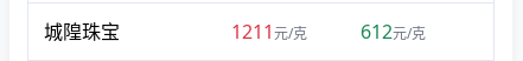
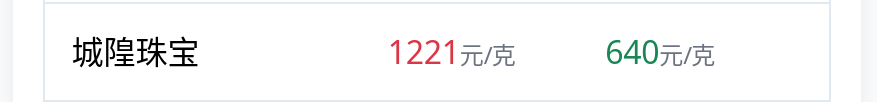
- 1211元/克
+ 1221元/克

- 612元/克
+ 640元/克
